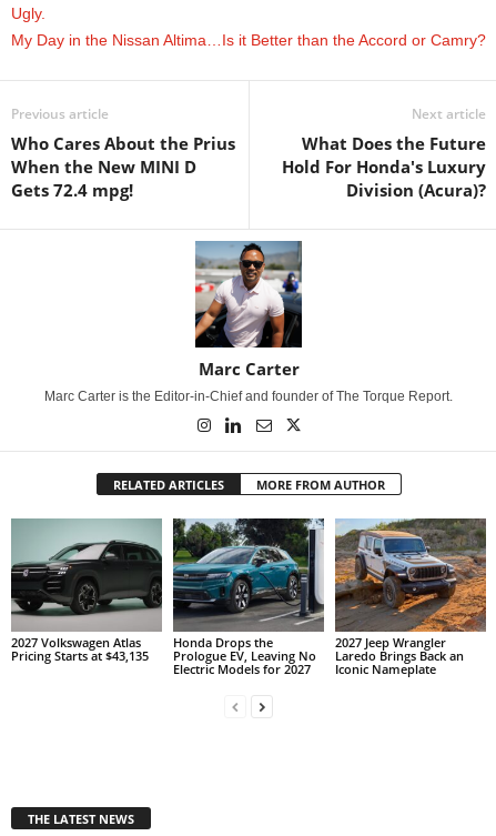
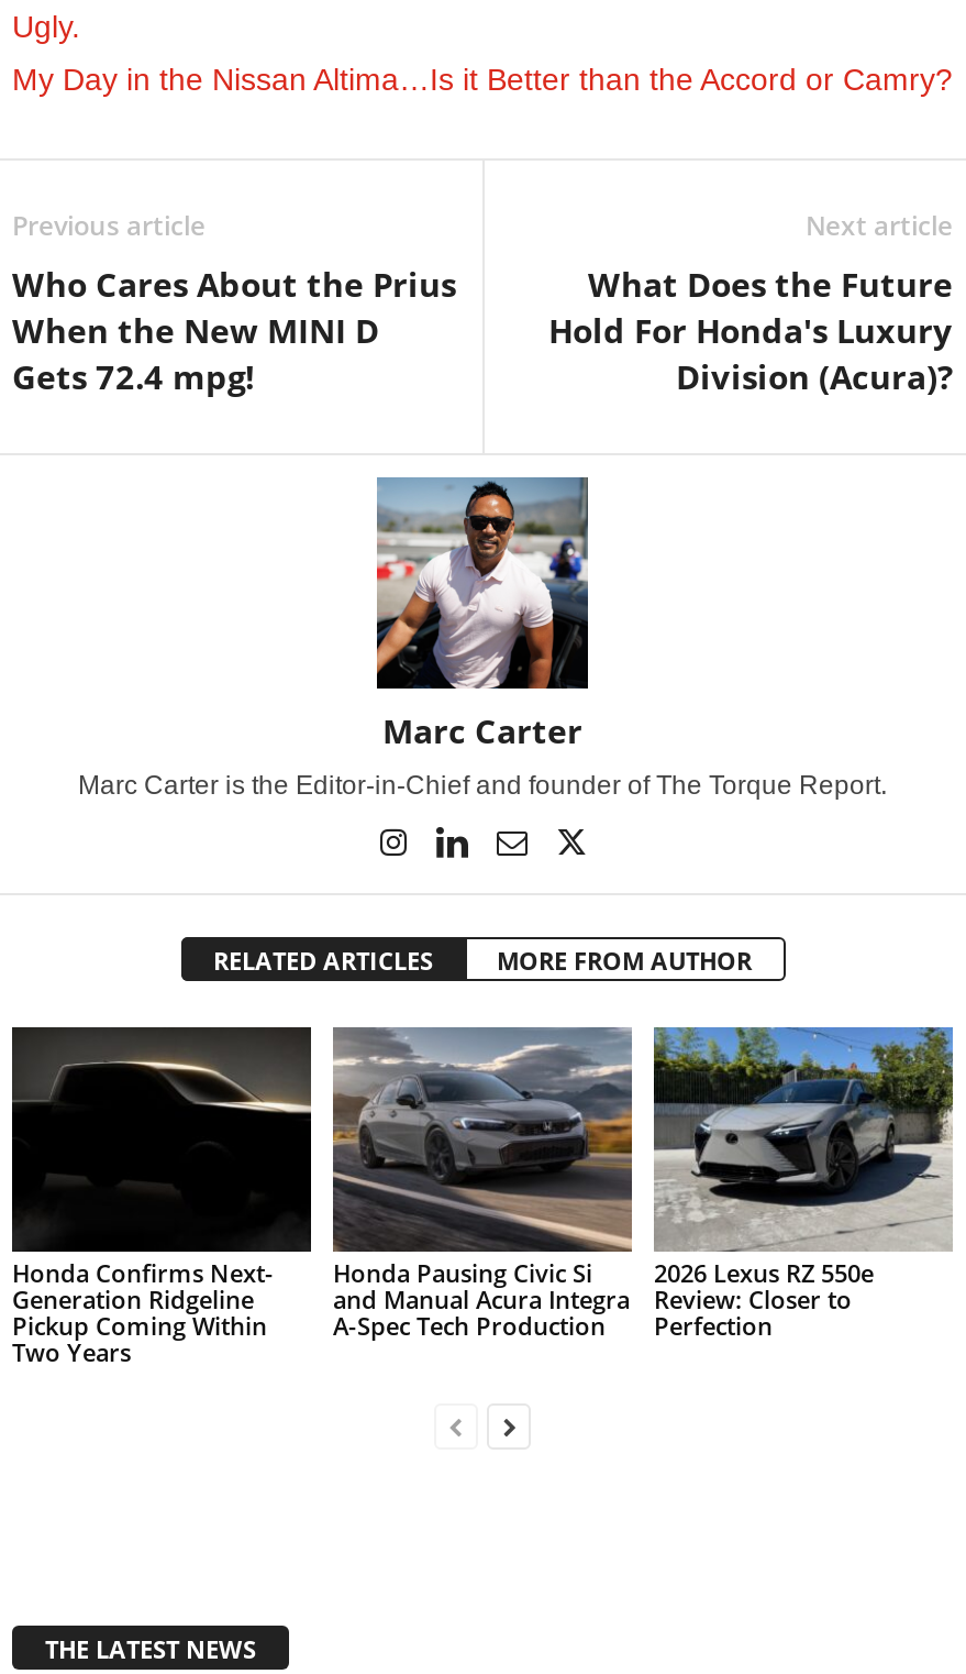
- [image]
- 2027 Volkswagen Atlas
- Pricing Starts at $43,135
+ [image]
+ Honda Confirms Next-
+ Generation Ridgeline
+ Pickup Coming Within
+ Two Years

- [image]
- Honda Drops the
- Prologue EV, Leaving No
- Electric Models for 2027
+ [image]
+ Honda Pausing Civic Si
+ and Manual Acura Integra
+ A-Spec Tech Production

- [image]
- 2027 Jeep Wrangler
- Laredo Brings Back an
- Iconic Nameplate
+ [image]
+ 2026 Lexus RZ 550e
+ Review: Closer to
+ Perfection
